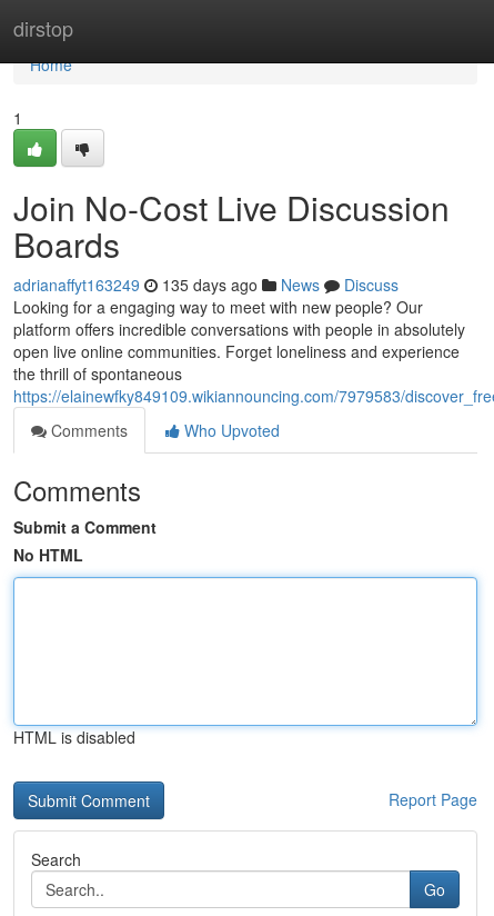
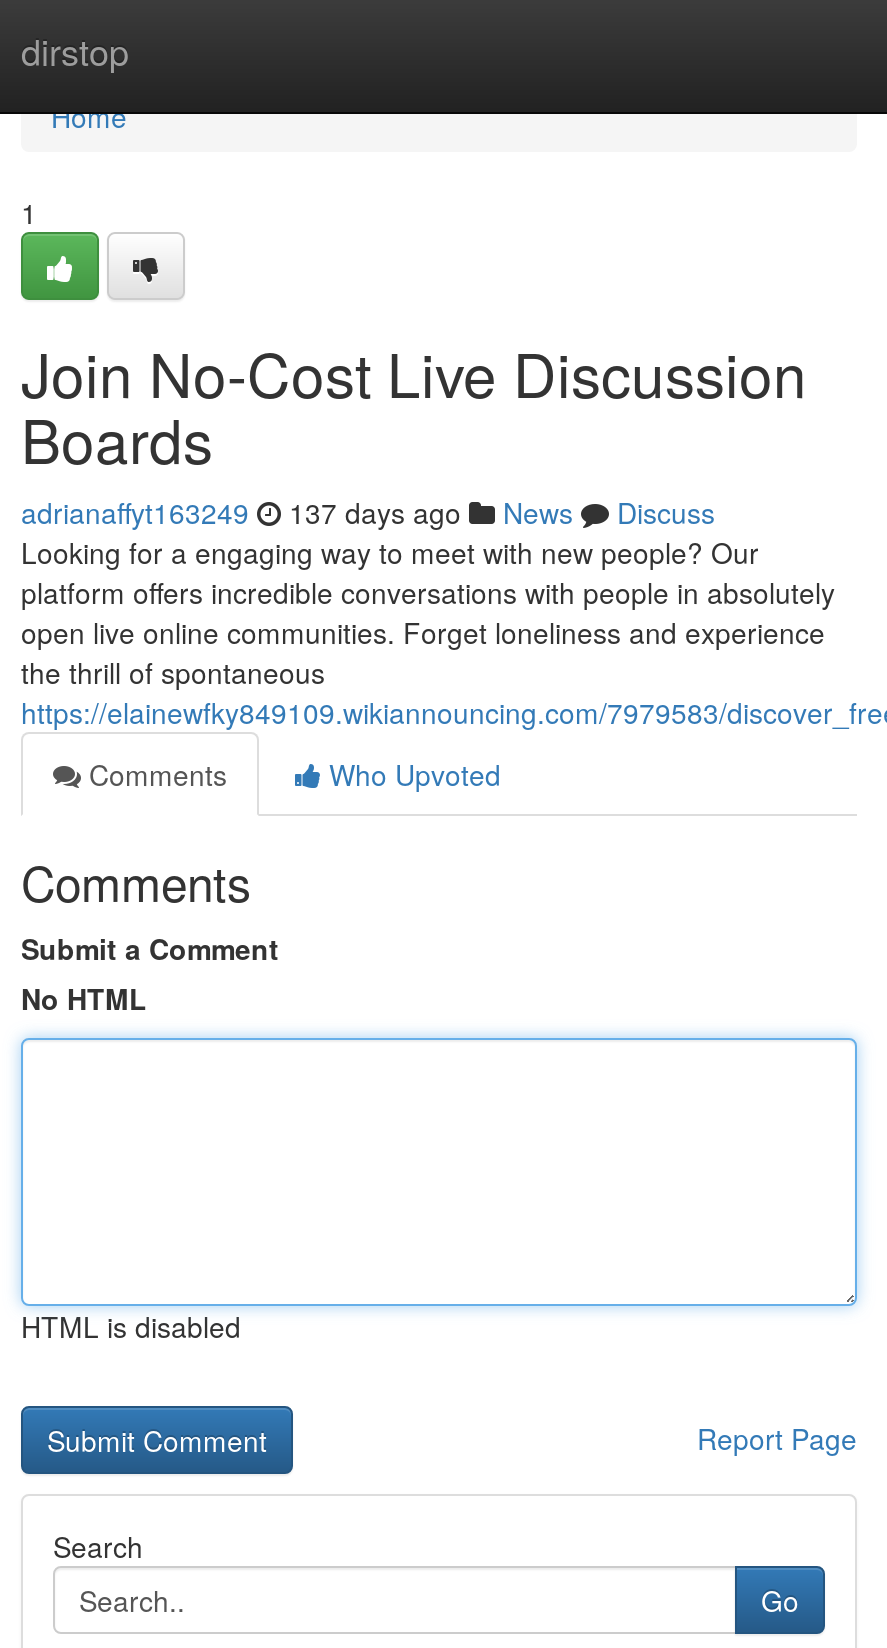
- adrianaffyt163249 135 days ago News Discuss
+ adrianaffyt163249 137 days ago News Discuss
